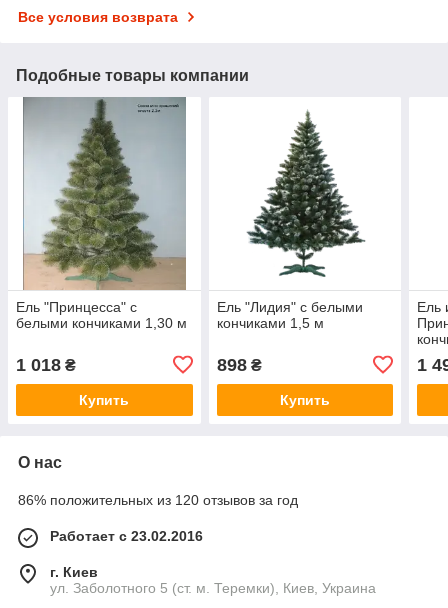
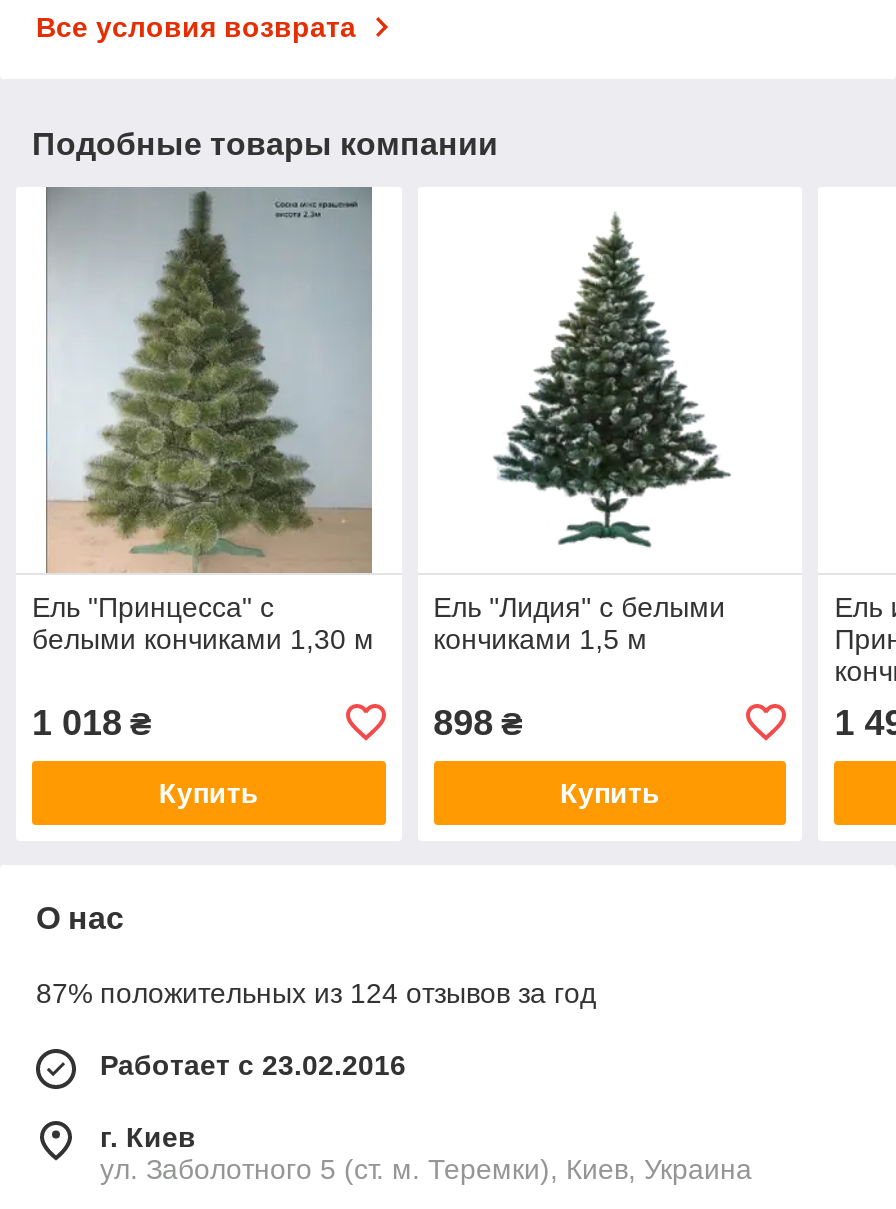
- 86% положительных из 120 отзывов за год
+ 87% положительных из 124 отзывов за год
